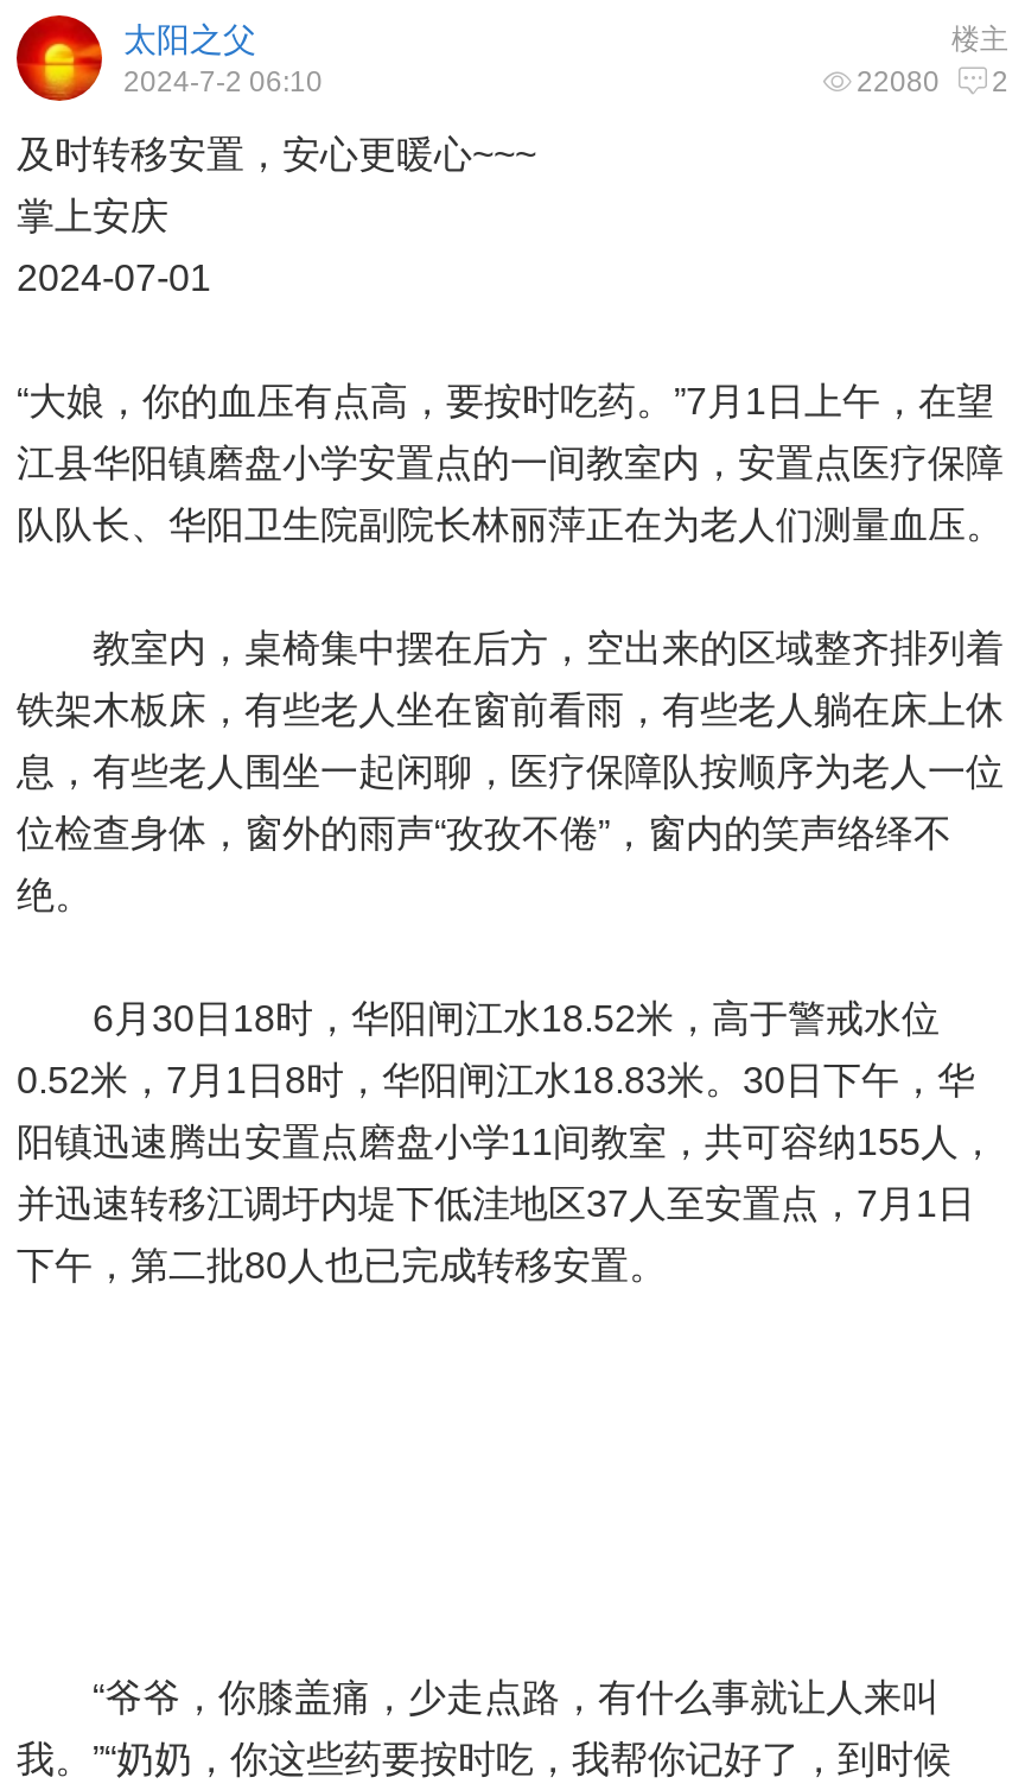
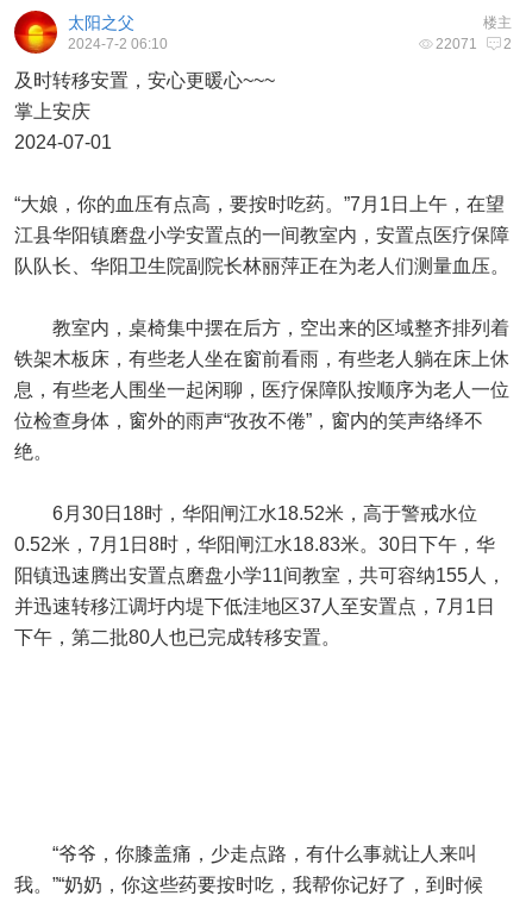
- 22080 2
+ 22071 2
